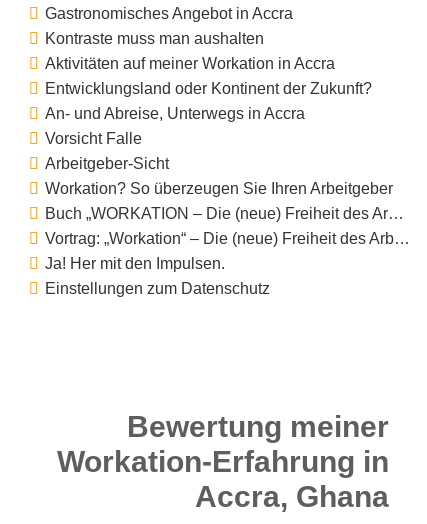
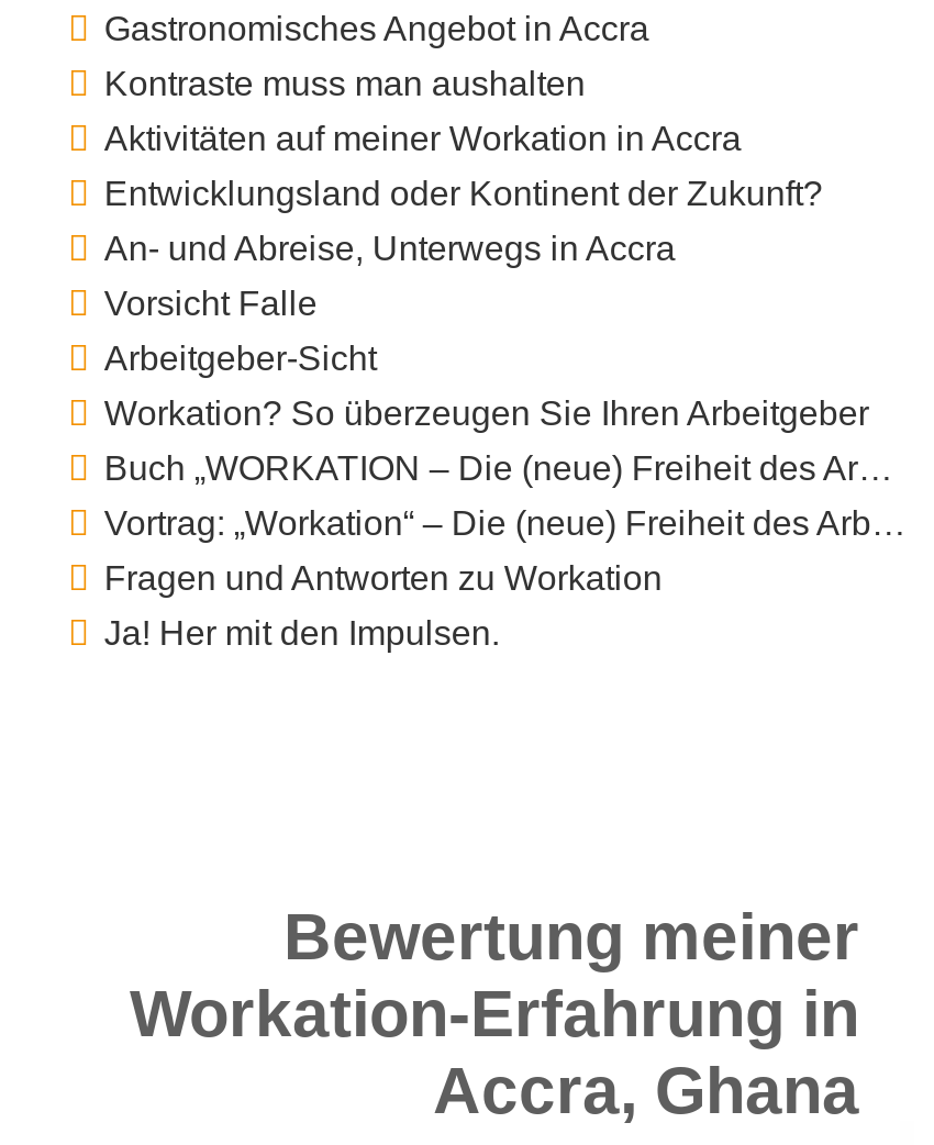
+ Fragen und Antworten zu Workation

moved down: Ja! Her mit den Impulsen.

- Einstellungen zum Datenschutz
